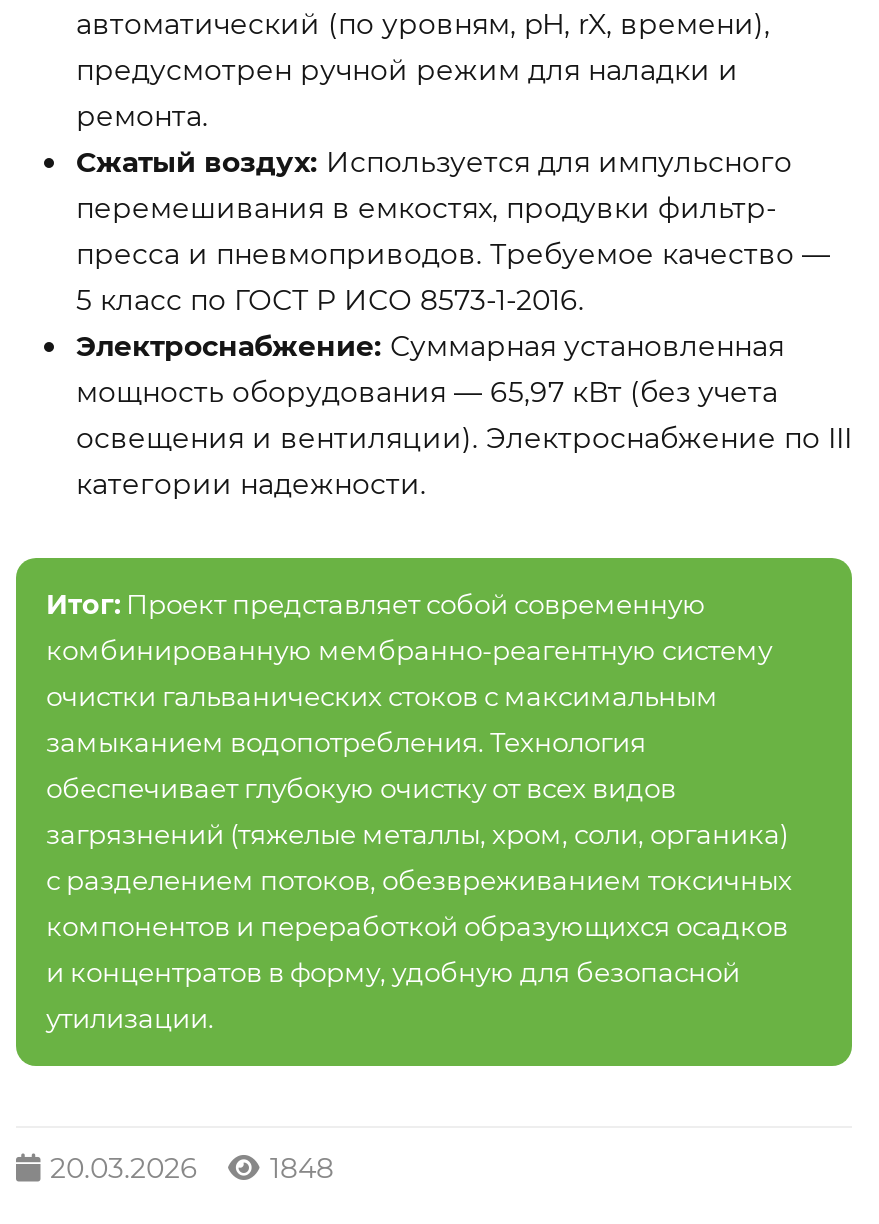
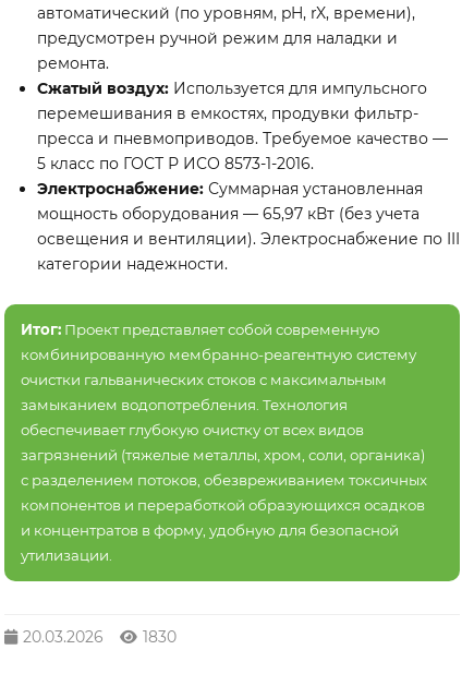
- 20.03.2026 1848
+ 20.03.2026 1830
